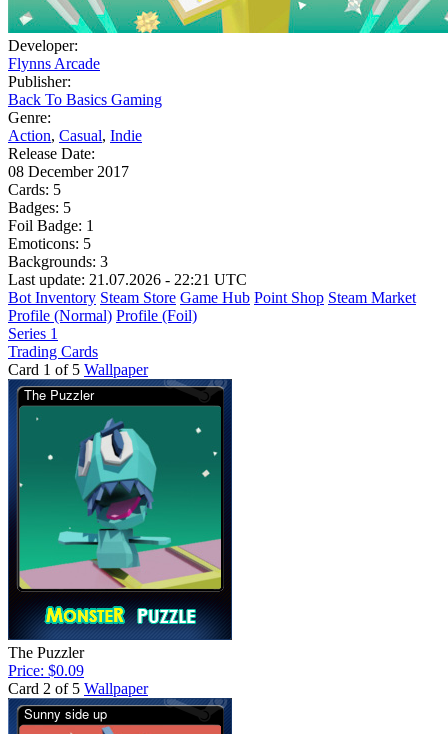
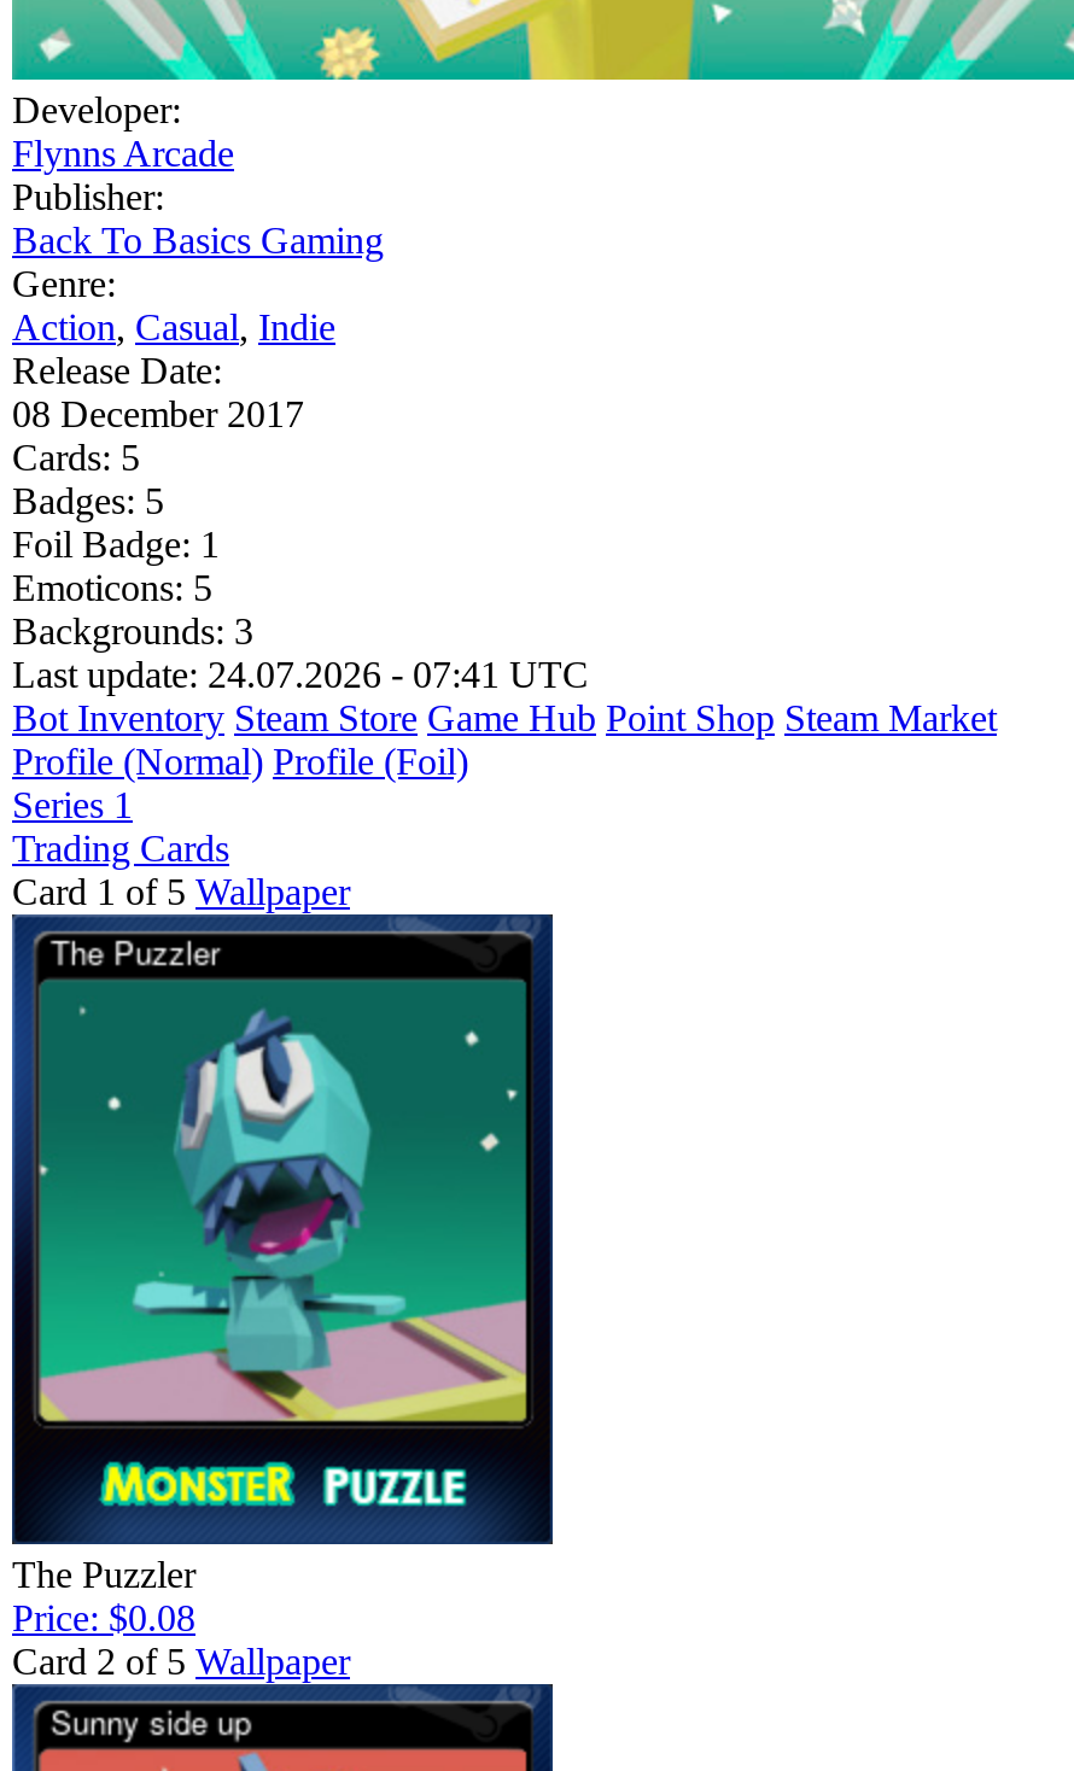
- Last update: 21.07.2026 - 22:21 UTC
+ Last update: 24.07.2026 - 07:41 UTC

- Price: $0.09
+ Price: $0.08
